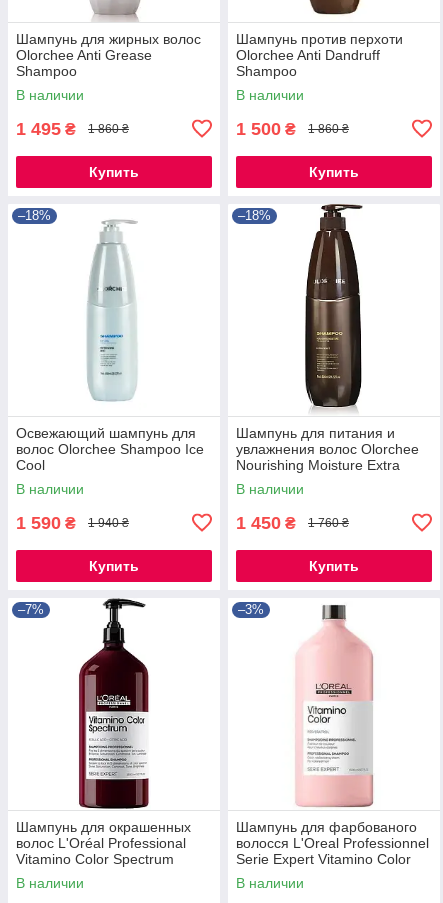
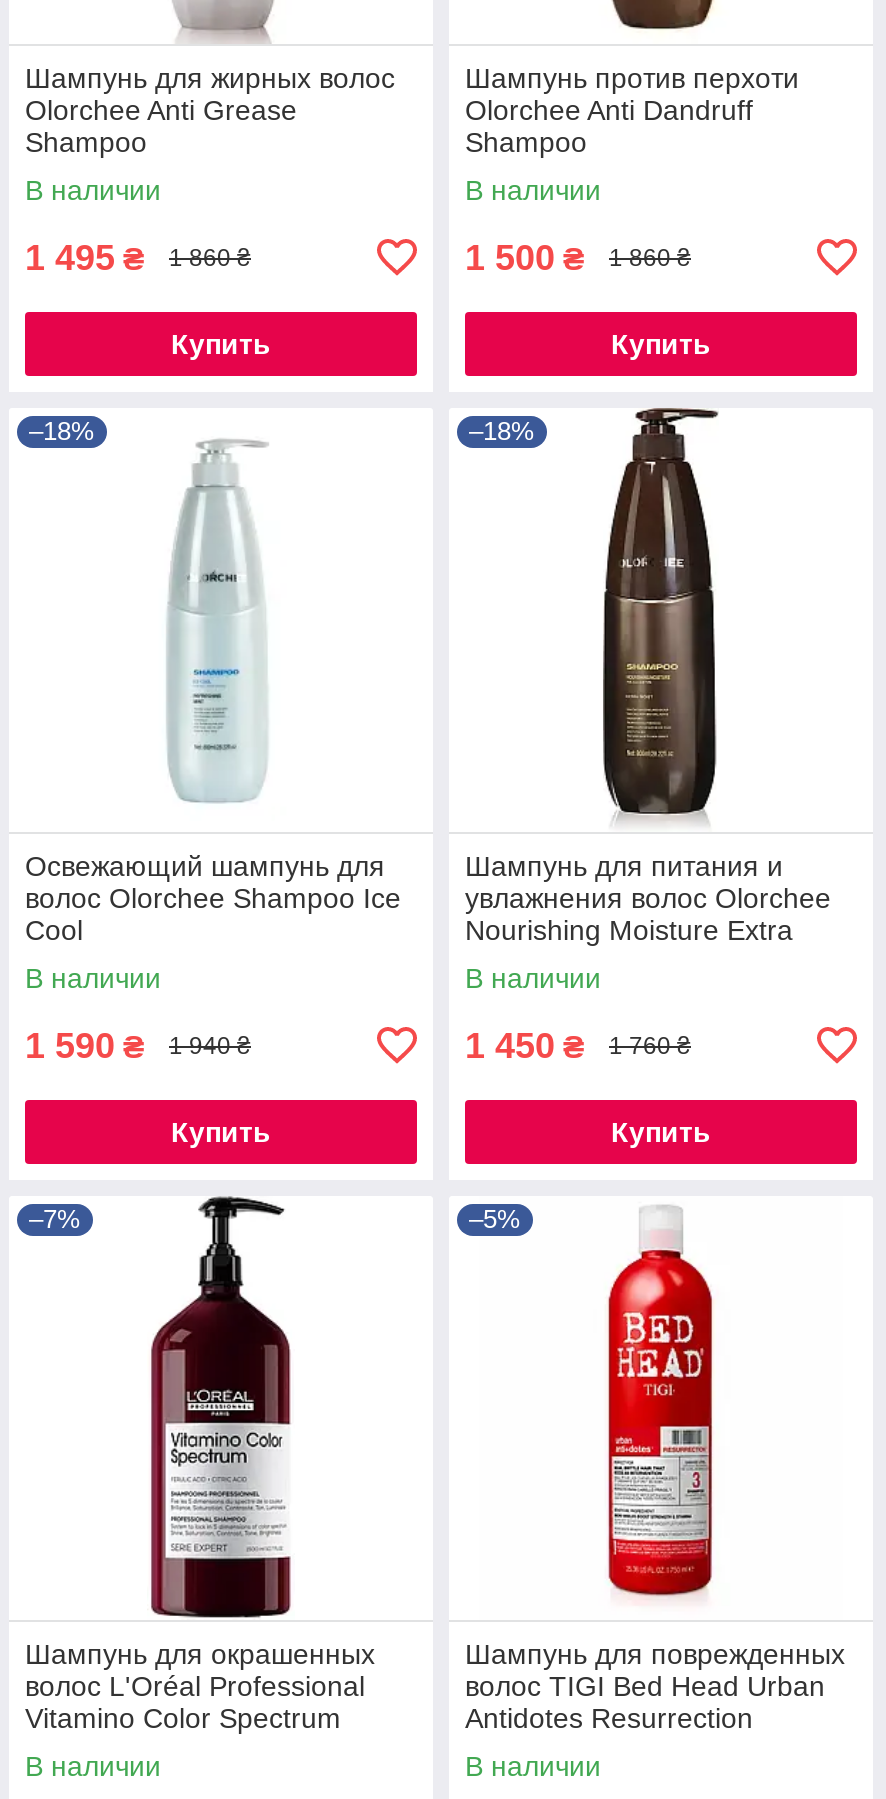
- [image]
- Шампунь для фарбованого
- волосся L'Oreal Professionnel
- Serie Expert Vitamino Color
+ [image]
+ Шампунь для поврежденных
+ волос TIGI Bed Head Urban
+ Antidotes Resurrection

- –3%
+ –5%
